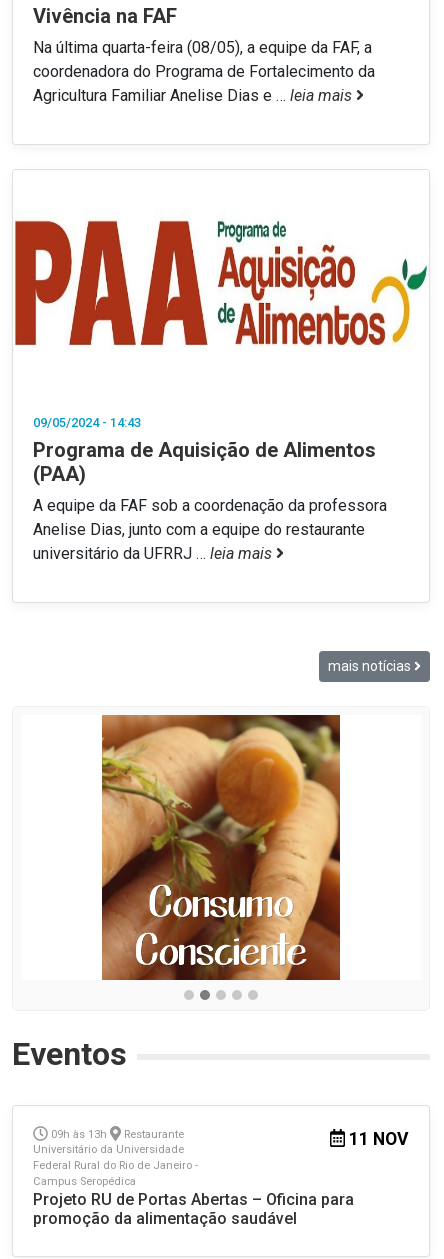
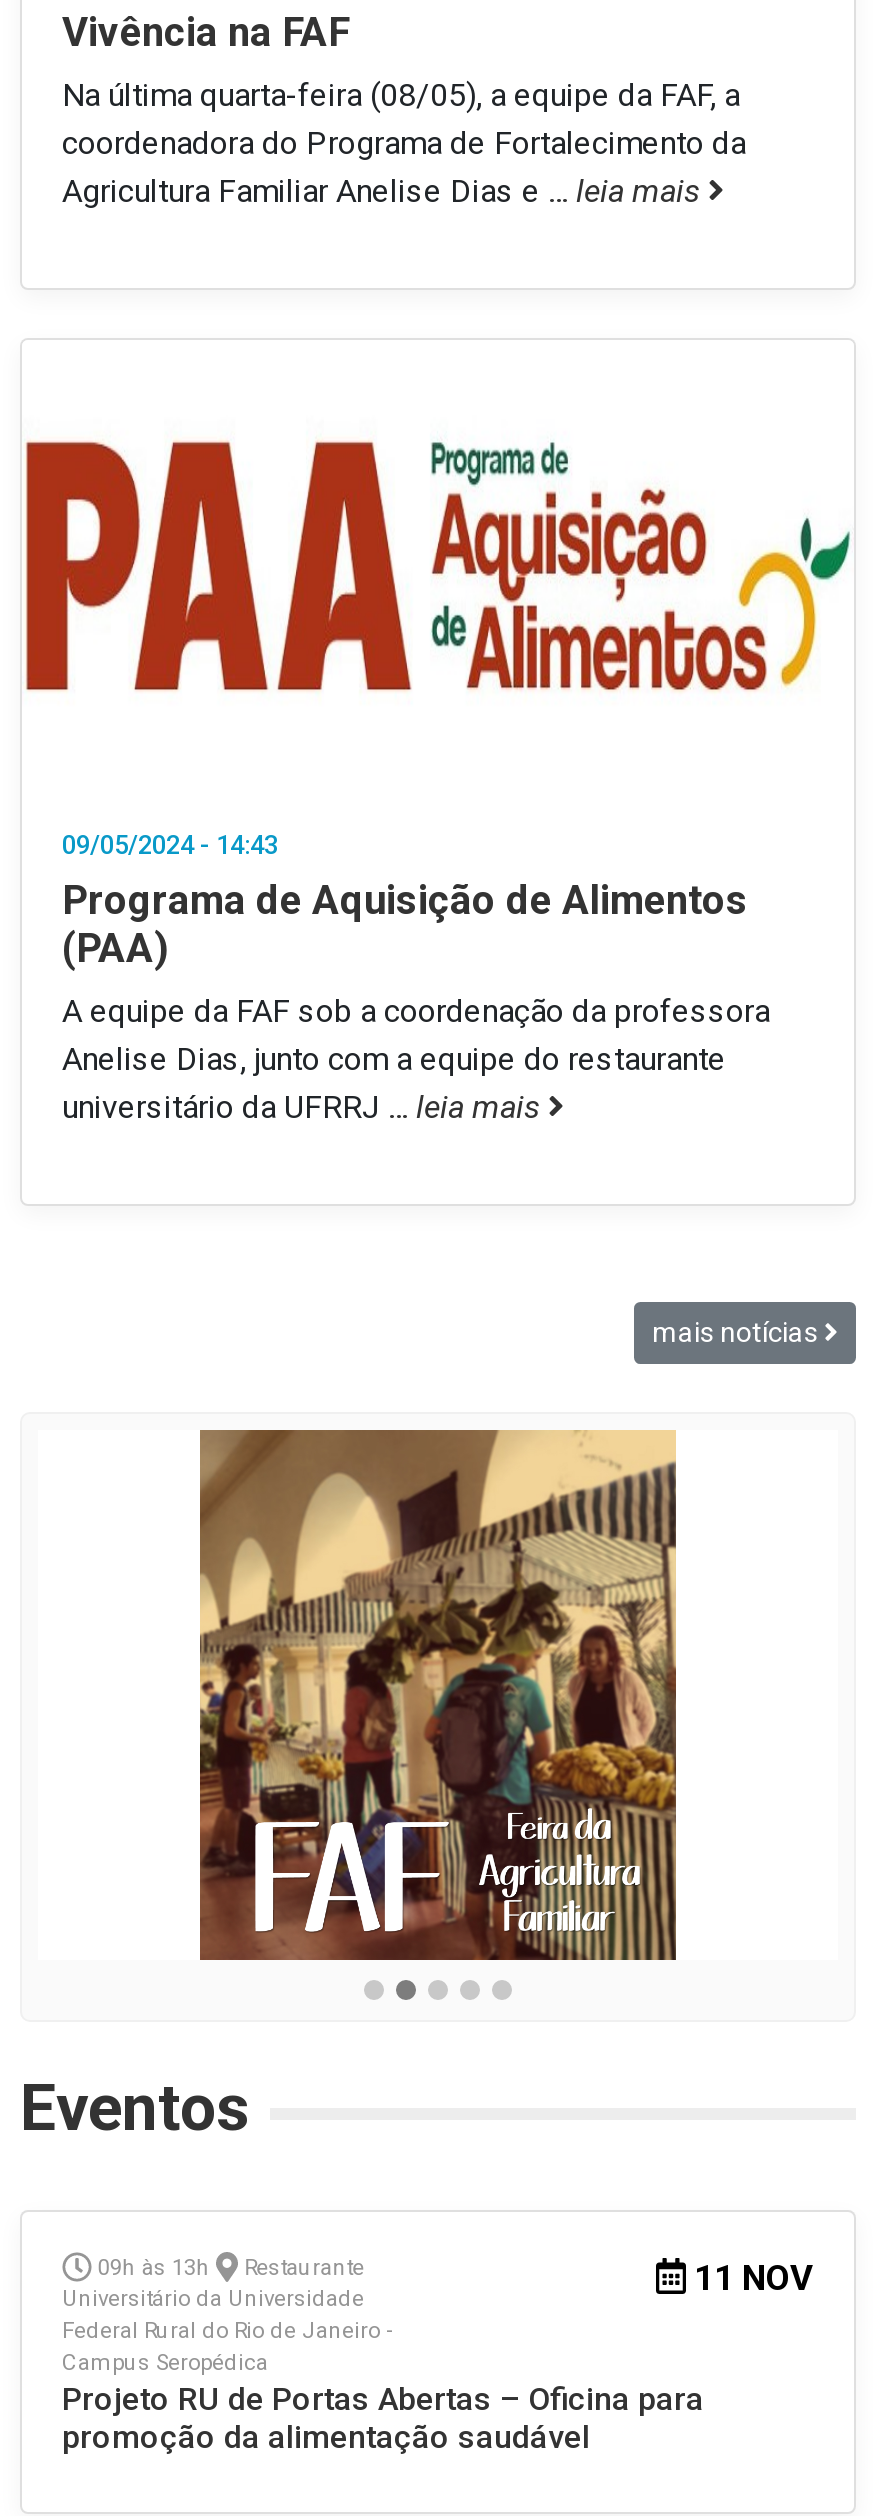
- [image]
+ [image]
